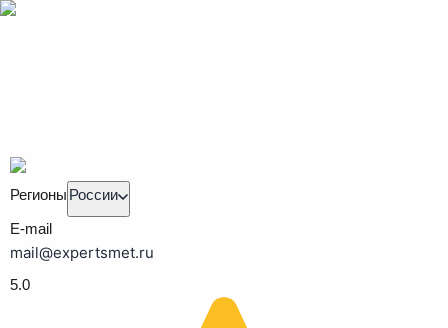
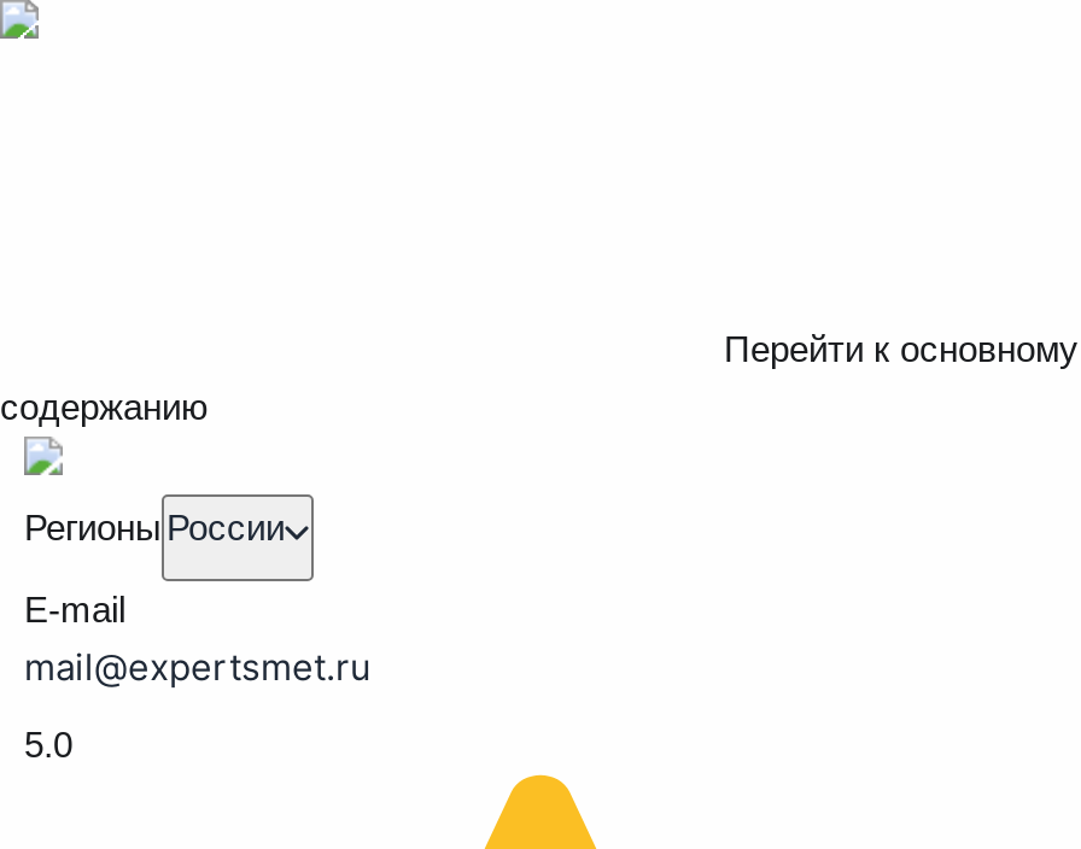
+ Перейти к основному
+ содержанию
